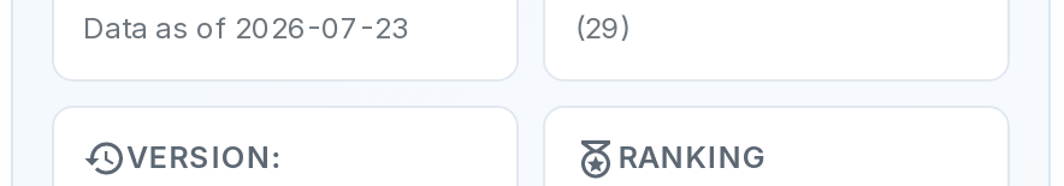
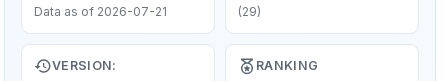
- Data as of 2026-07-23
+ Data as of 2026-07-21
